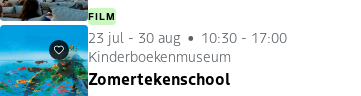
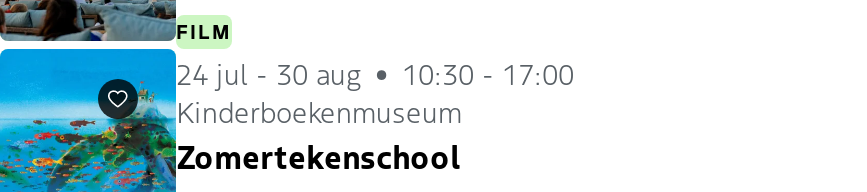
- 23 jul - 30 aug 10:30 - 17:00
+ 24 jul - 30 aug 10:30 - 17:00
